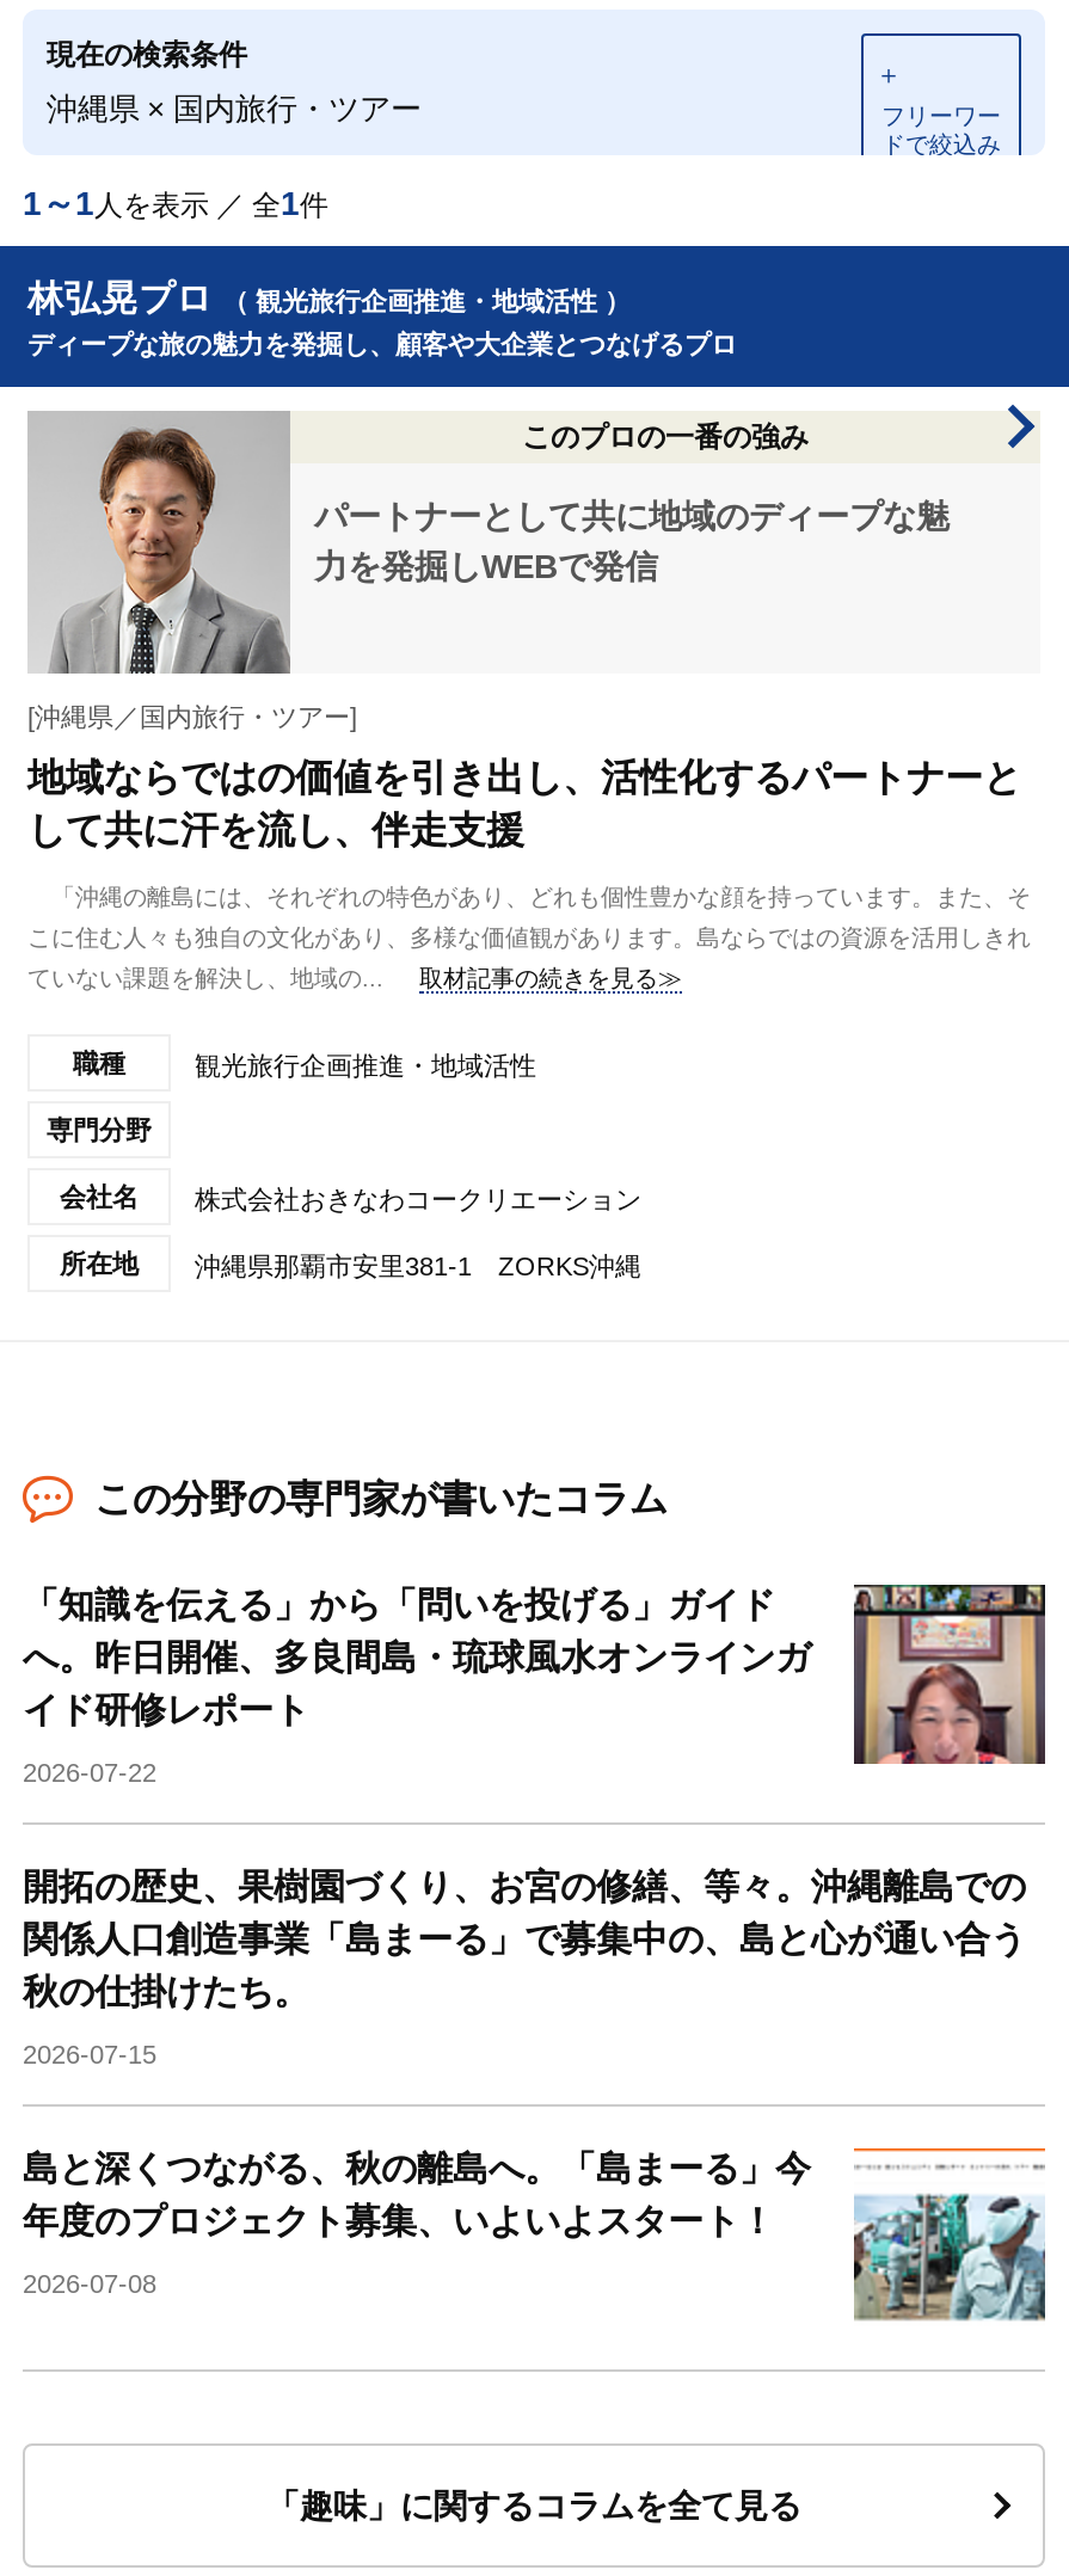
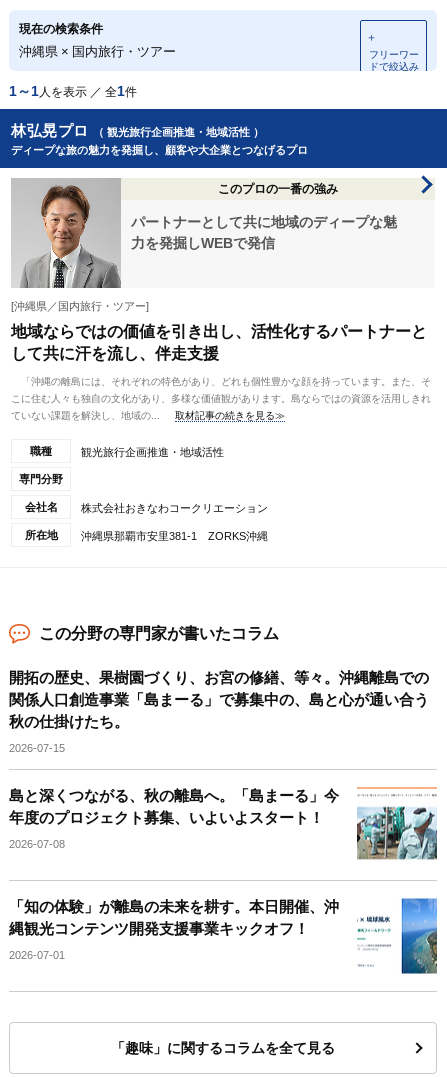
- [image]
- 「知識を伝える」から「問いを投げる」ガイド
- へ。昨日開催、多良間島・琉球風水オンラインガ
- イド研修レポート
- 2026-07-22

moved up: [image] | 開拓の歴史、果樹園づくり、お宮の修繕、等々。沖縄離島での | 関係人口創造事業「島まーる」で募集中の、島と心が通い合う | 秋の仕掛けたち。 | 2026-07-15 | 島と深くつながる、秋の離島へ。「島まーる」今 | 年度のプロジェクト募集、いよいよスタート！ | 2026-07-08

+ [image]
+ 「知の体験」が離島の未来を耕す。本日開催、沖
+ 縄観光コンテンツ開発支援事業キックオフ！
+ 2026-07-01

+ [image]
